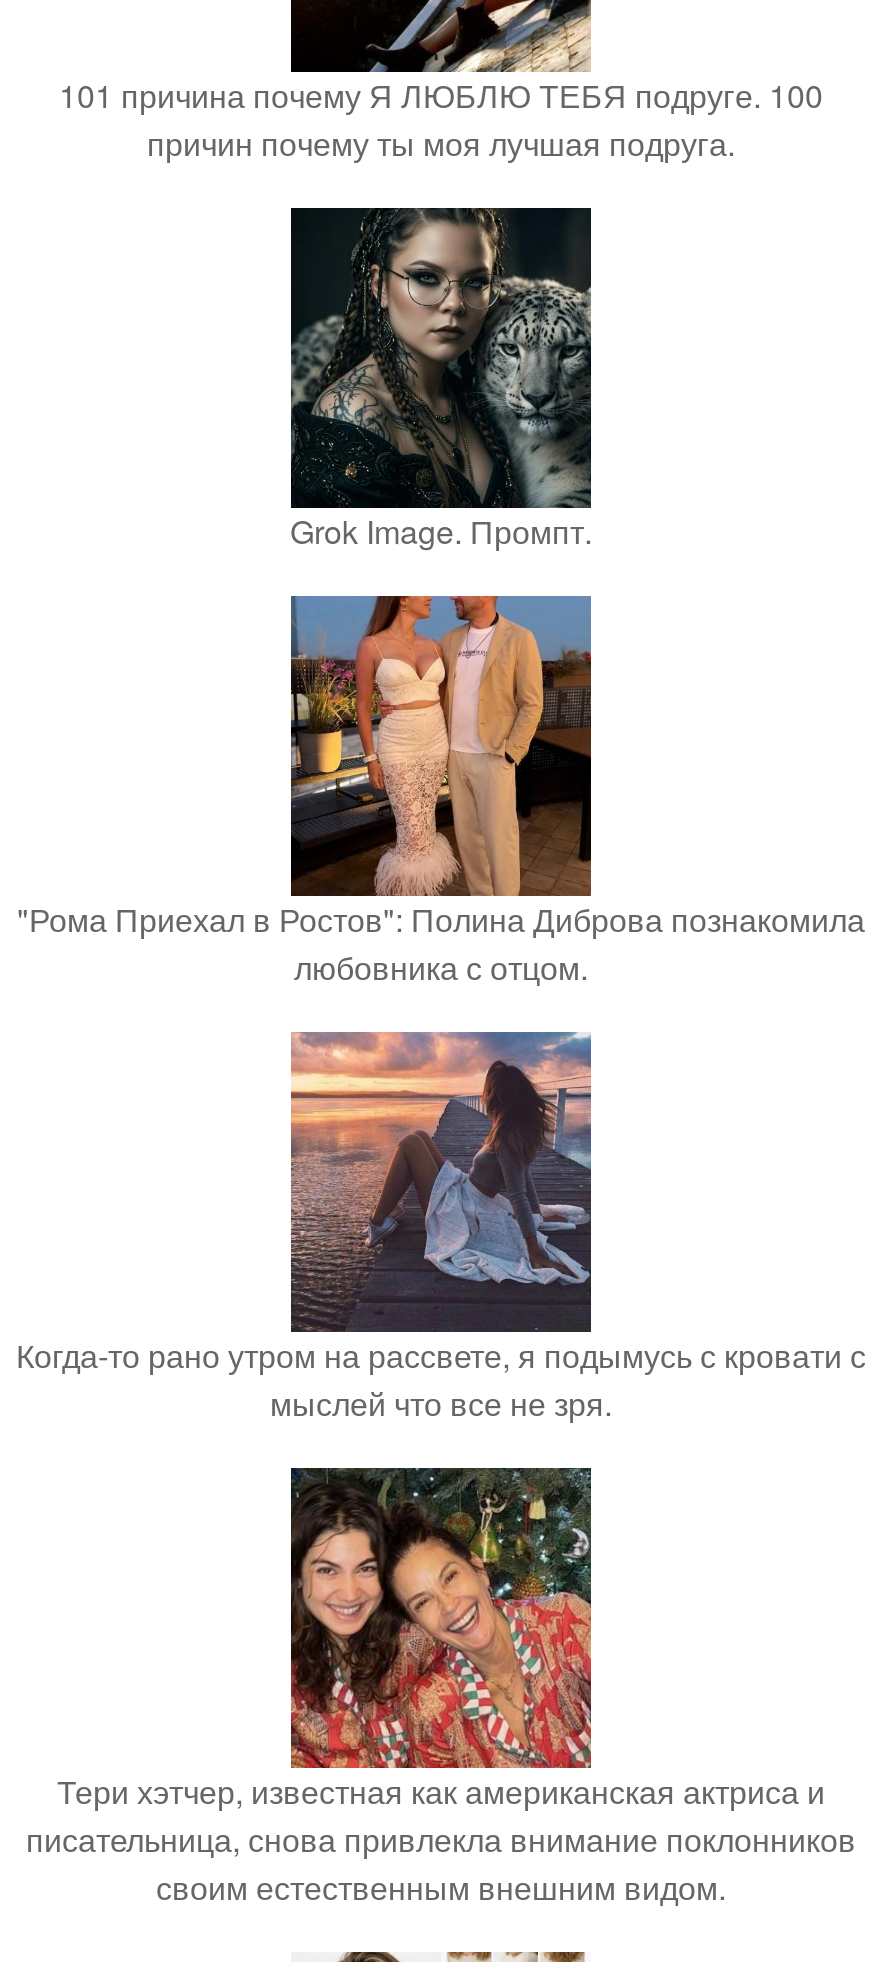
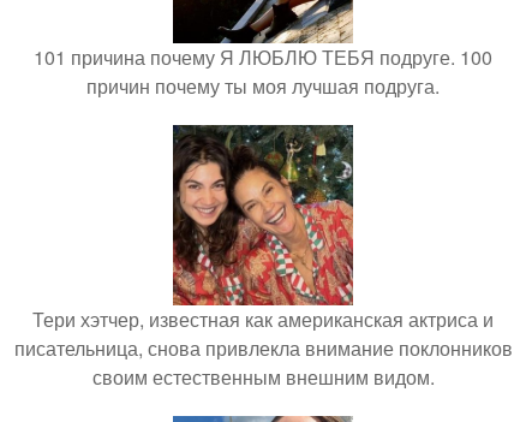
- [image]
- Grok Image. Промпт.

- [image]
- "Рома Приехал в Ростов": Полина Диброва познакомила
- любовника с отцом.

- [image]
- Когда-то рано утром на рассвете, я подымусь с кровати с
- мыслей что все не зря.
